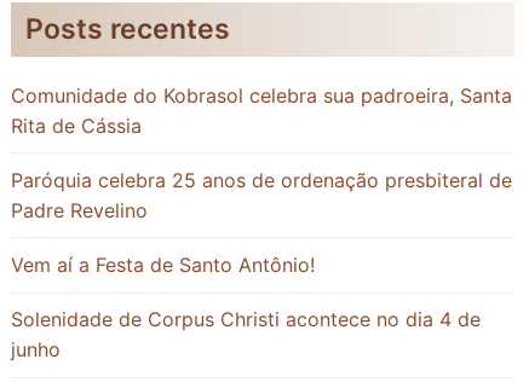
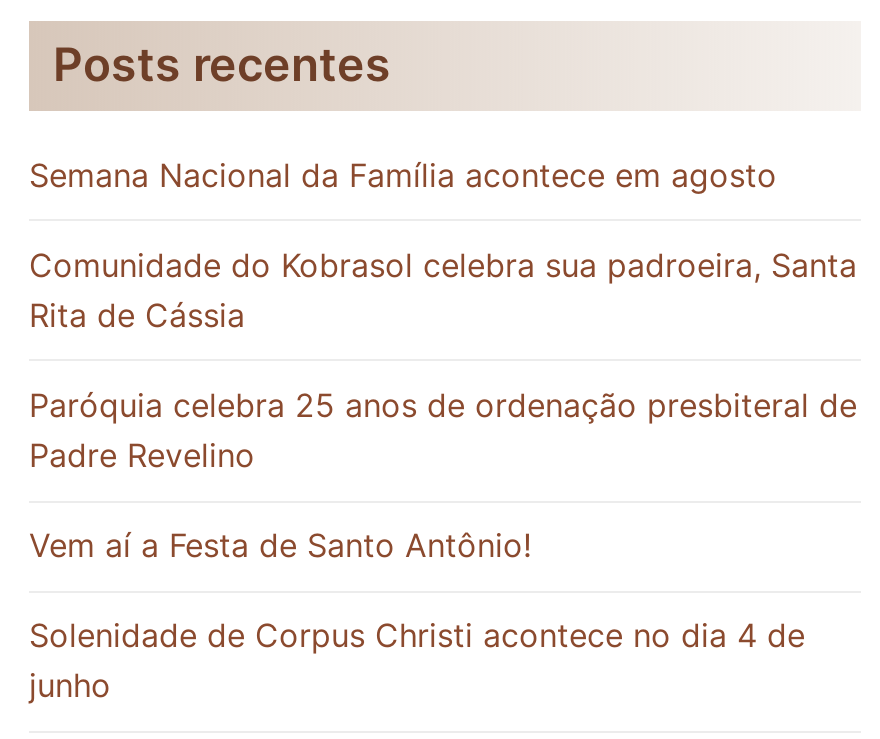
+ Semana Nacional da Família acontece em agosto
